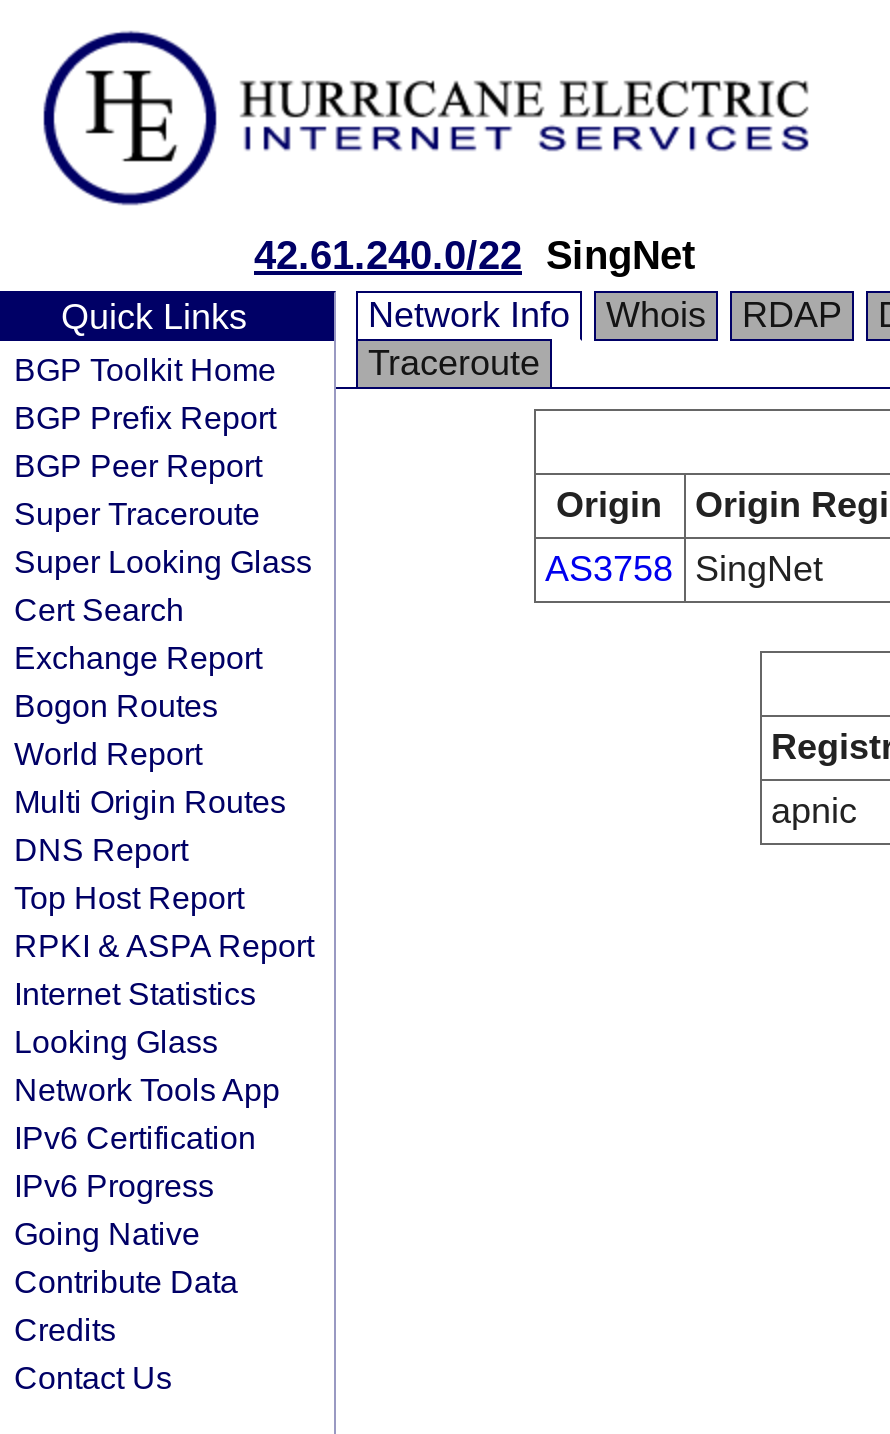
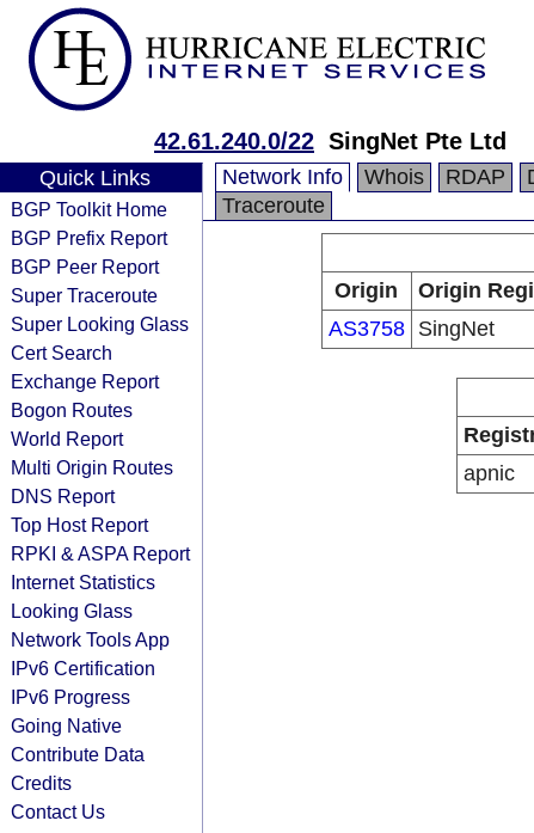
- 42.61.240.0/22 SingNet
+ 42.61.240.0/22 SingNet Pte Ltd
